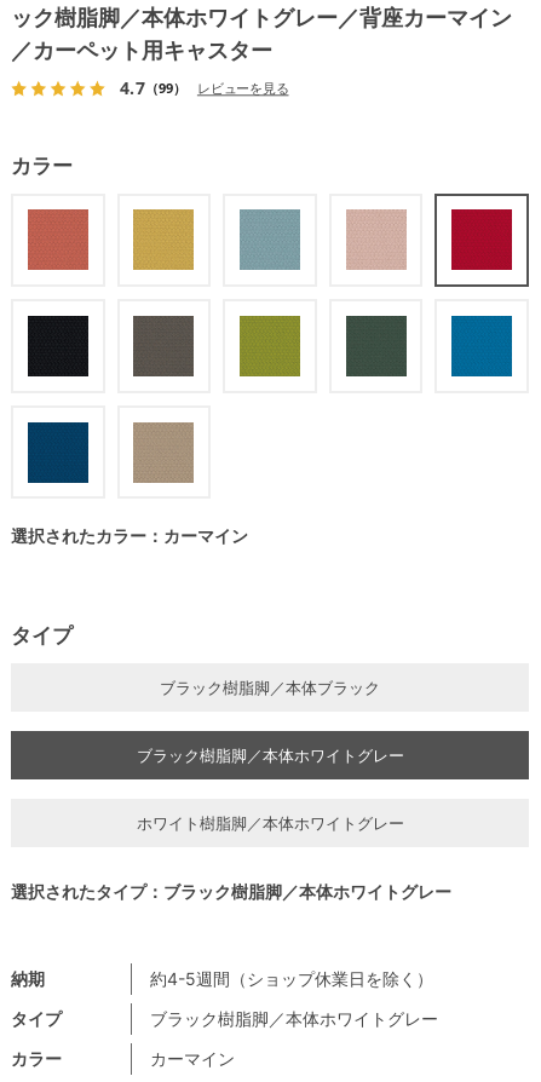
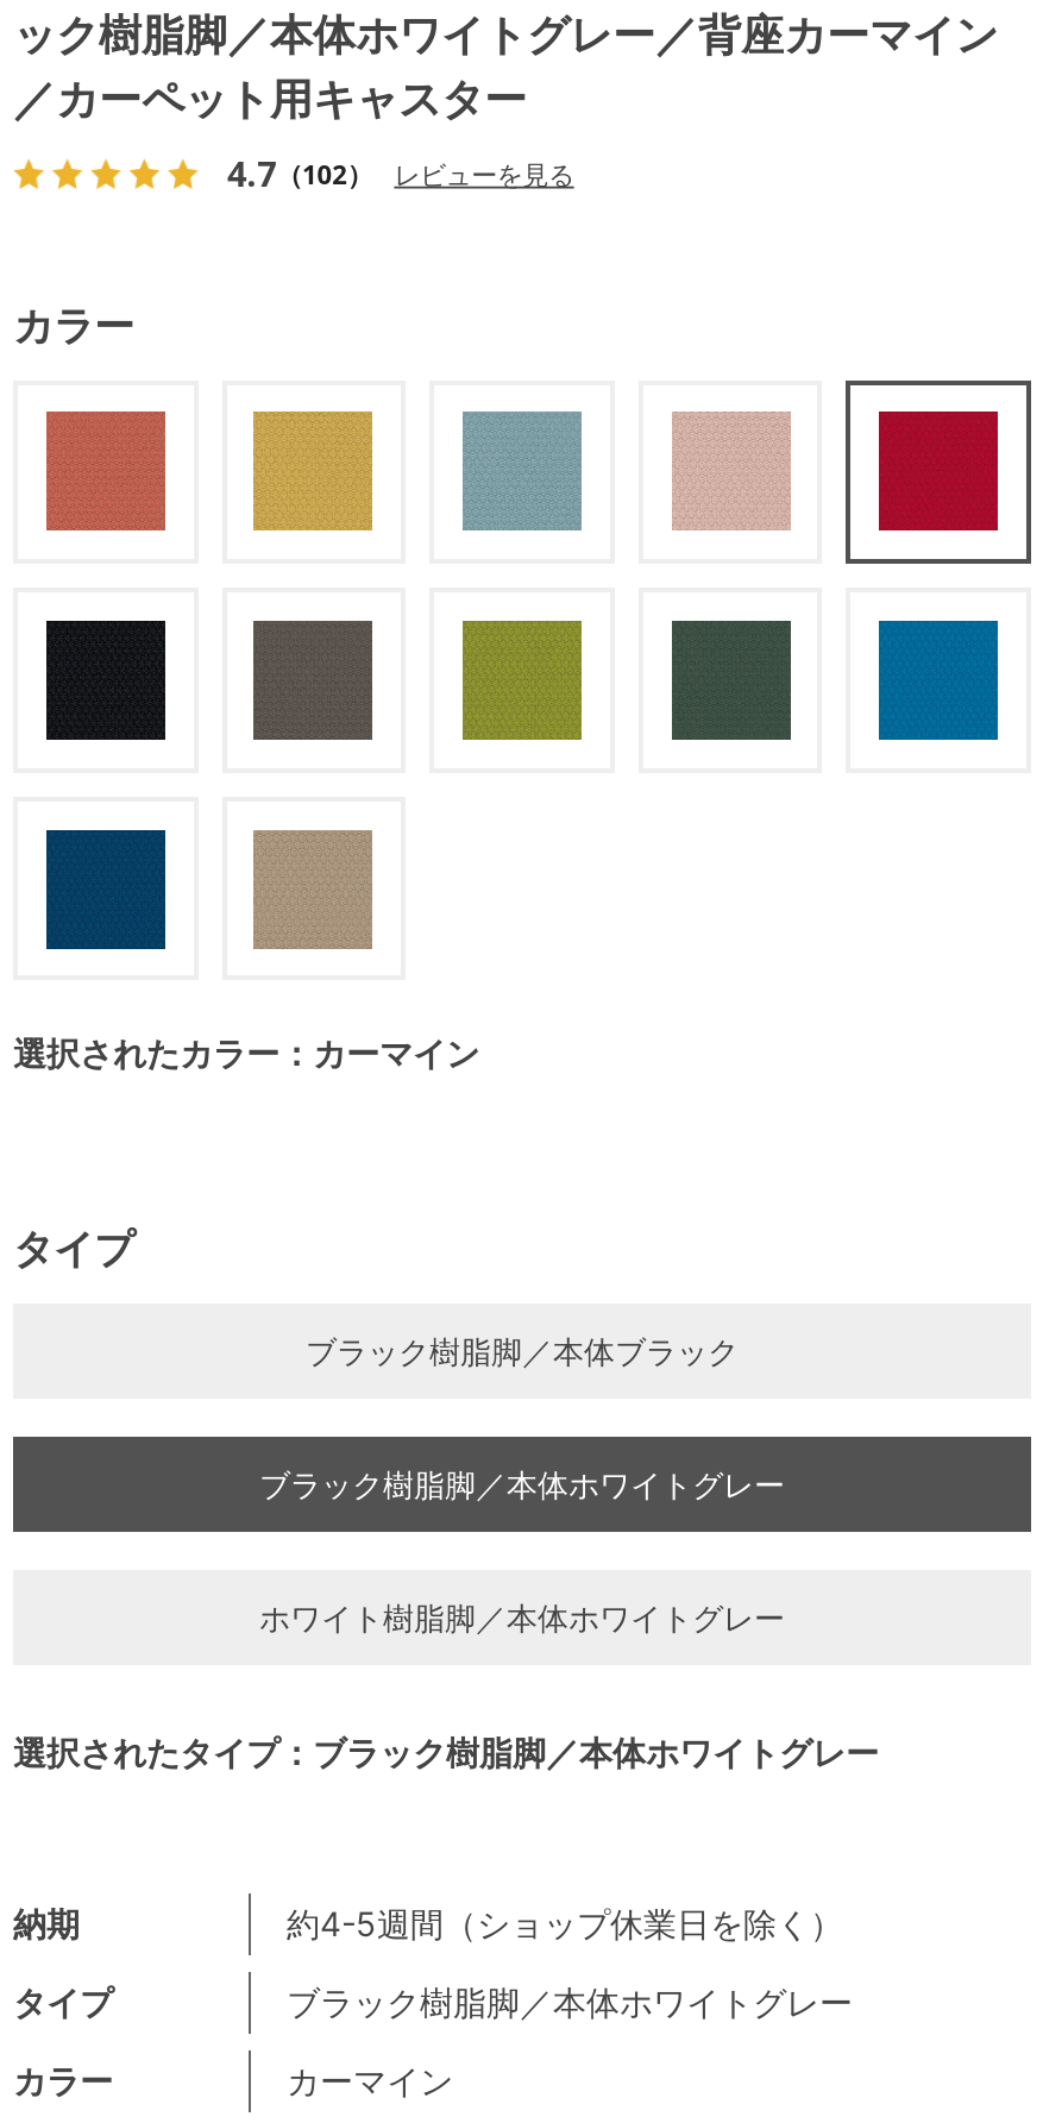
- 4.7（99） レビューを見る
+ 4.7（102） レビューを見る
